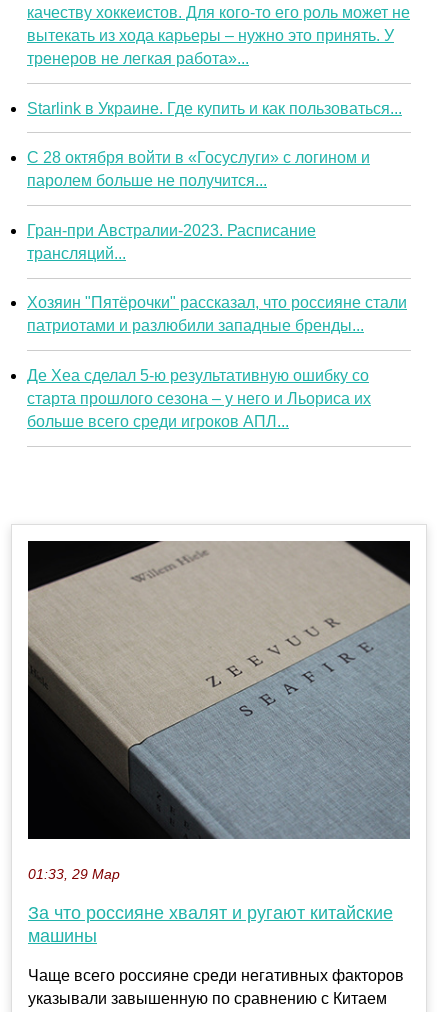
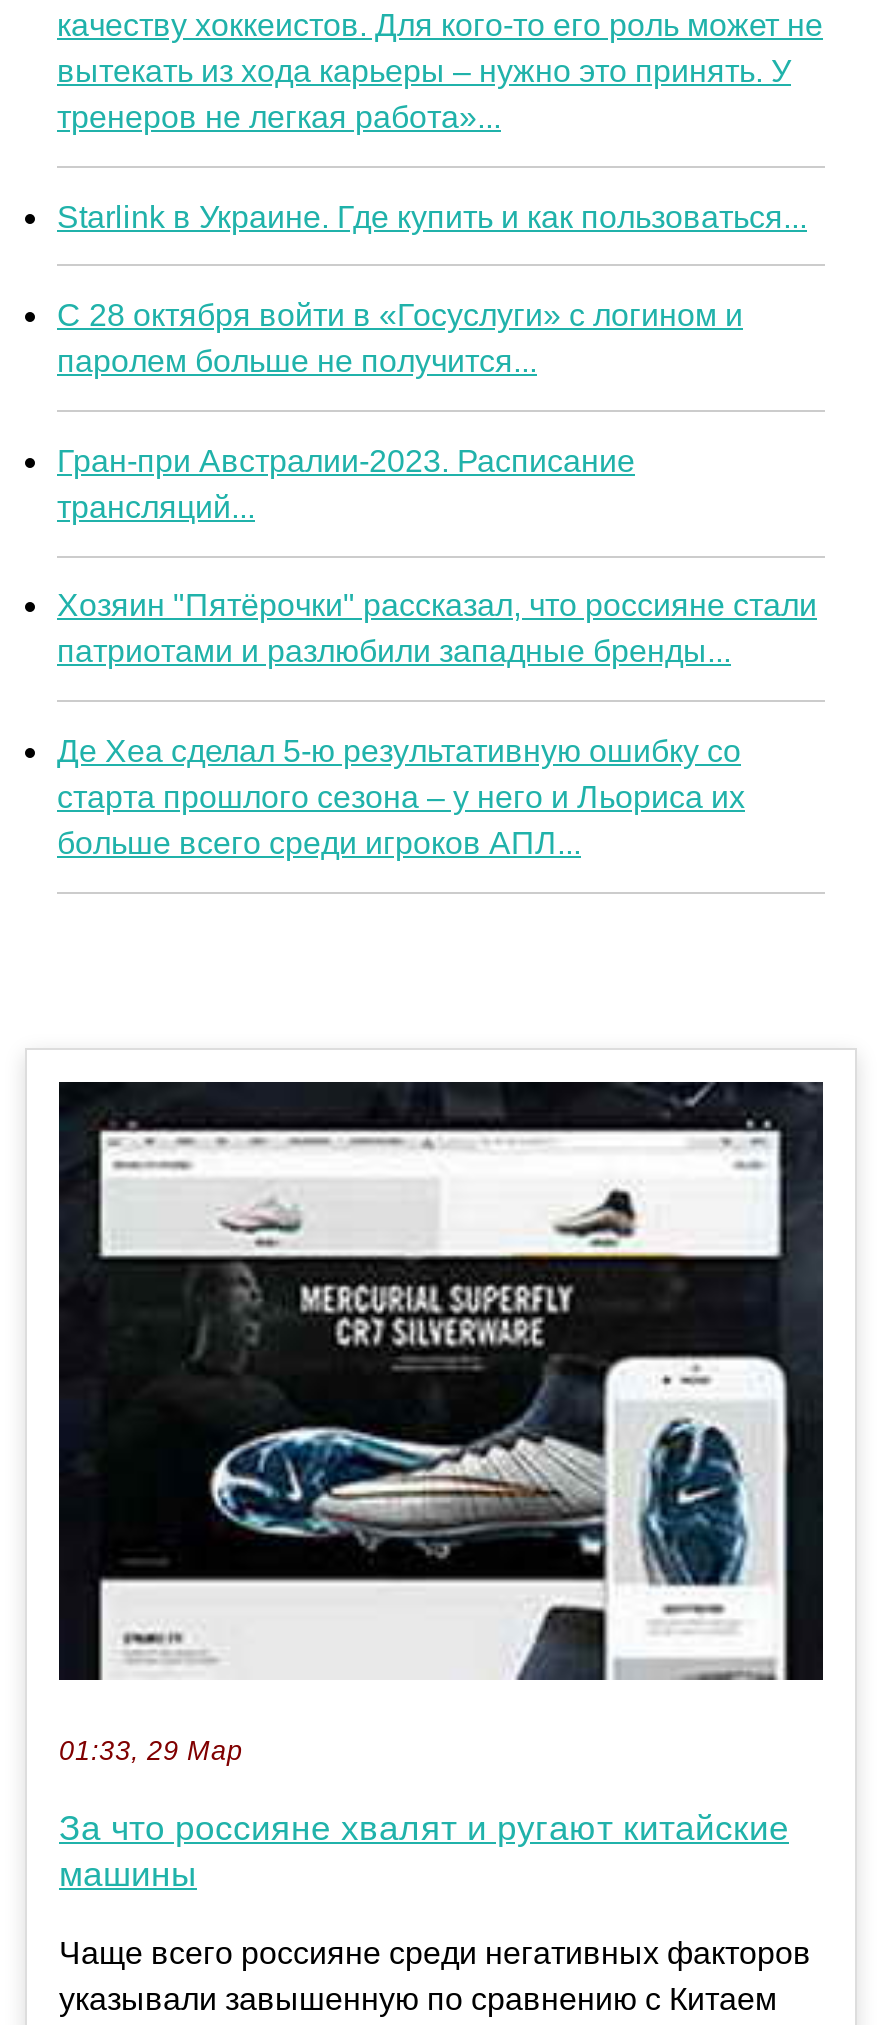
- [image]
+ [image]
